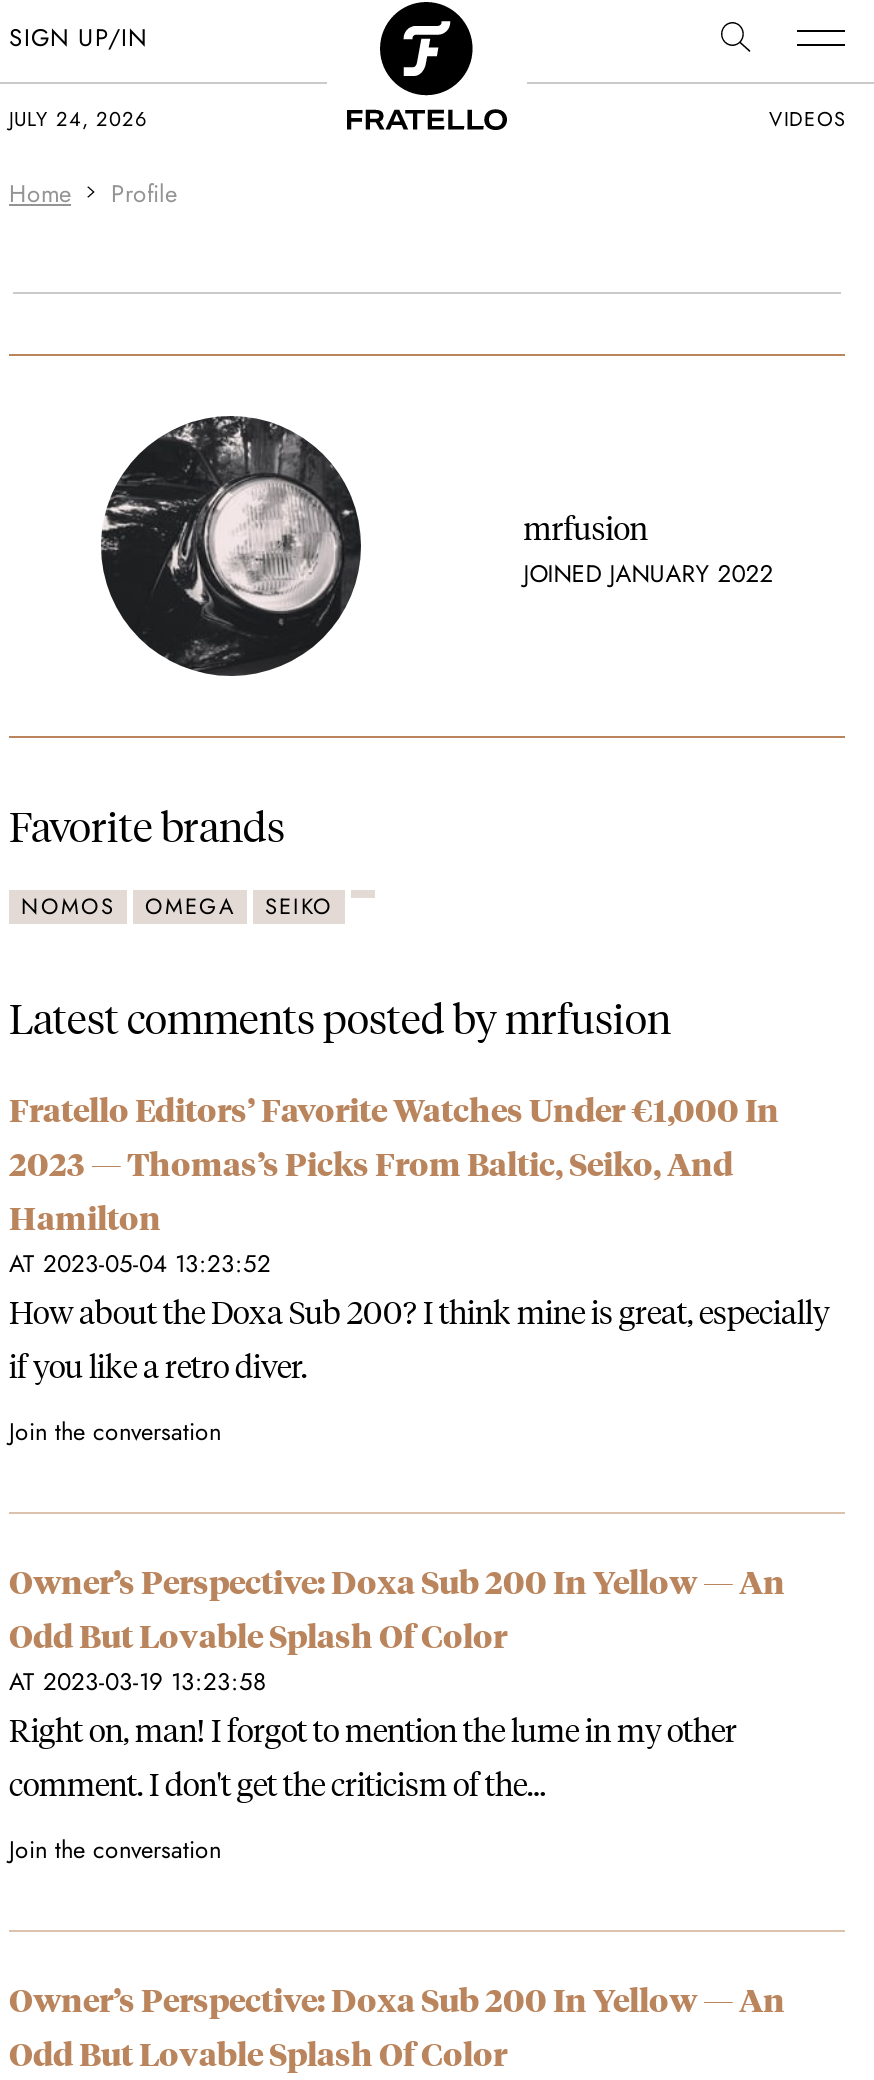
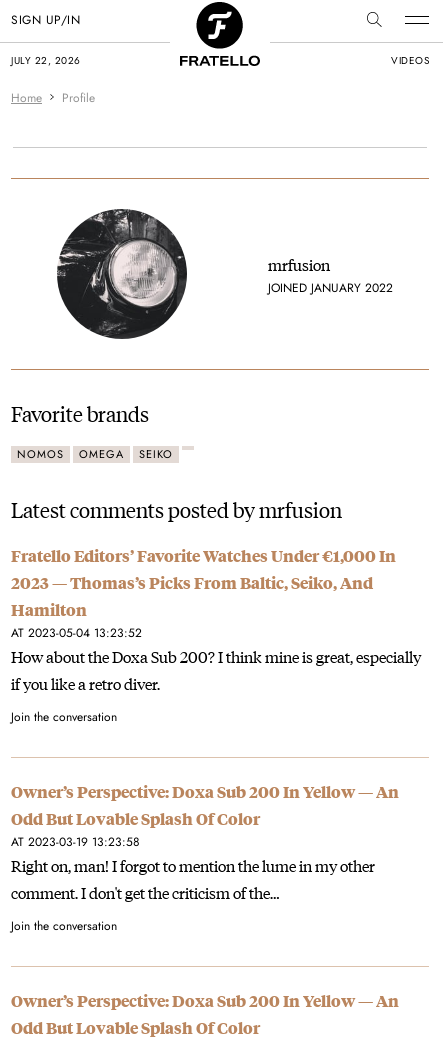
- JULY 24, 2026
+ JULY 22, 2026
